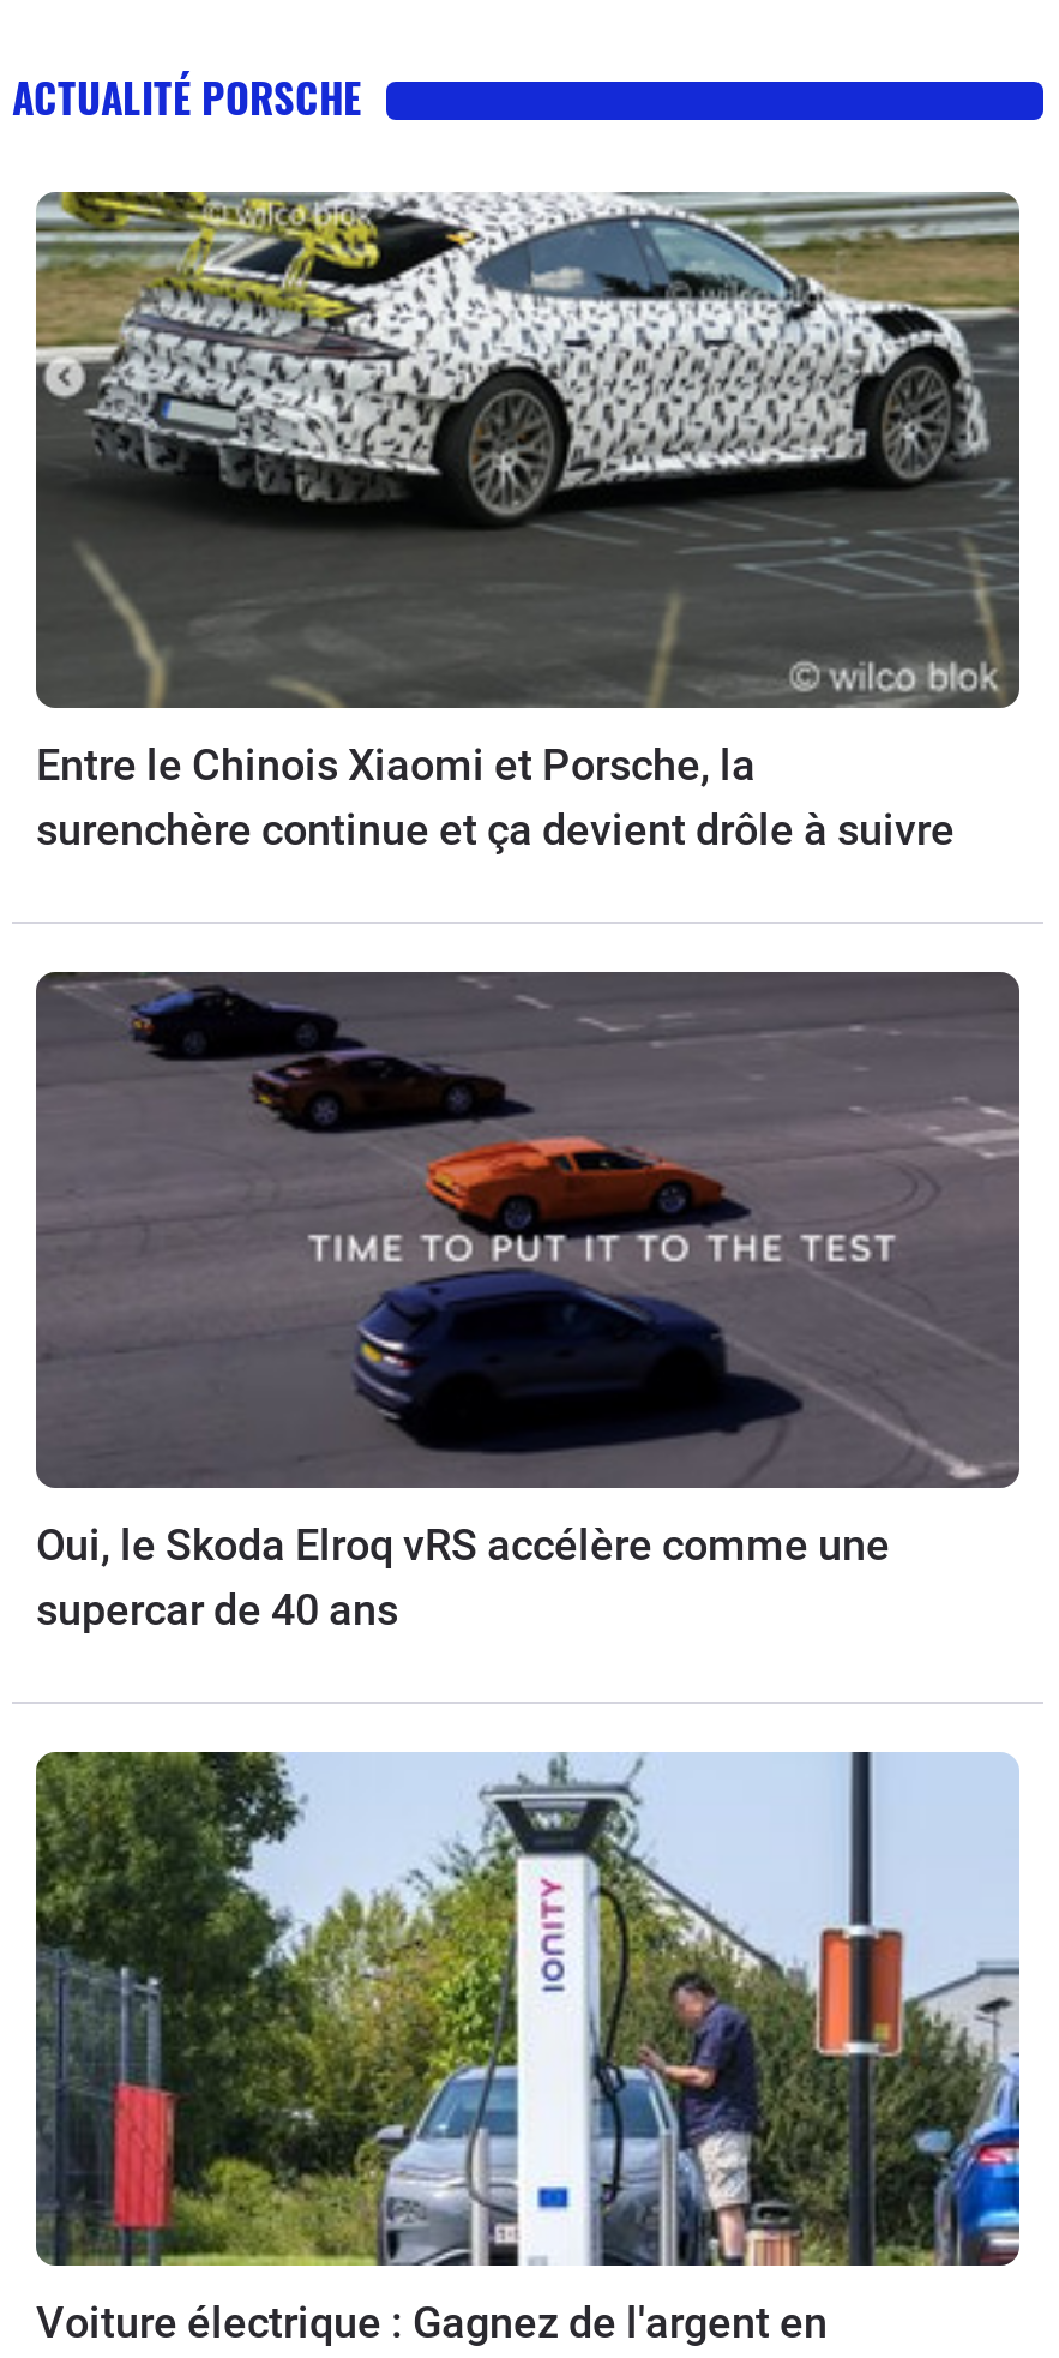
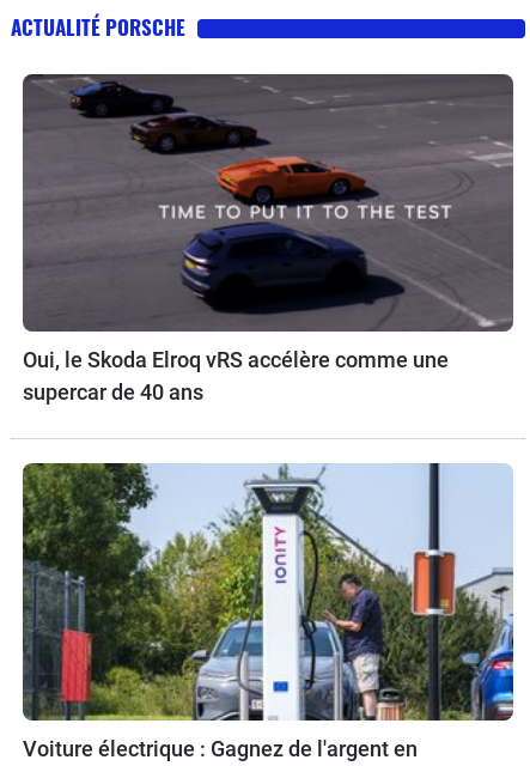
- [image]
- Entre le Chinois Xiaomi et Porsche, la
- surenchère continue et ça devient drôle à suivre
